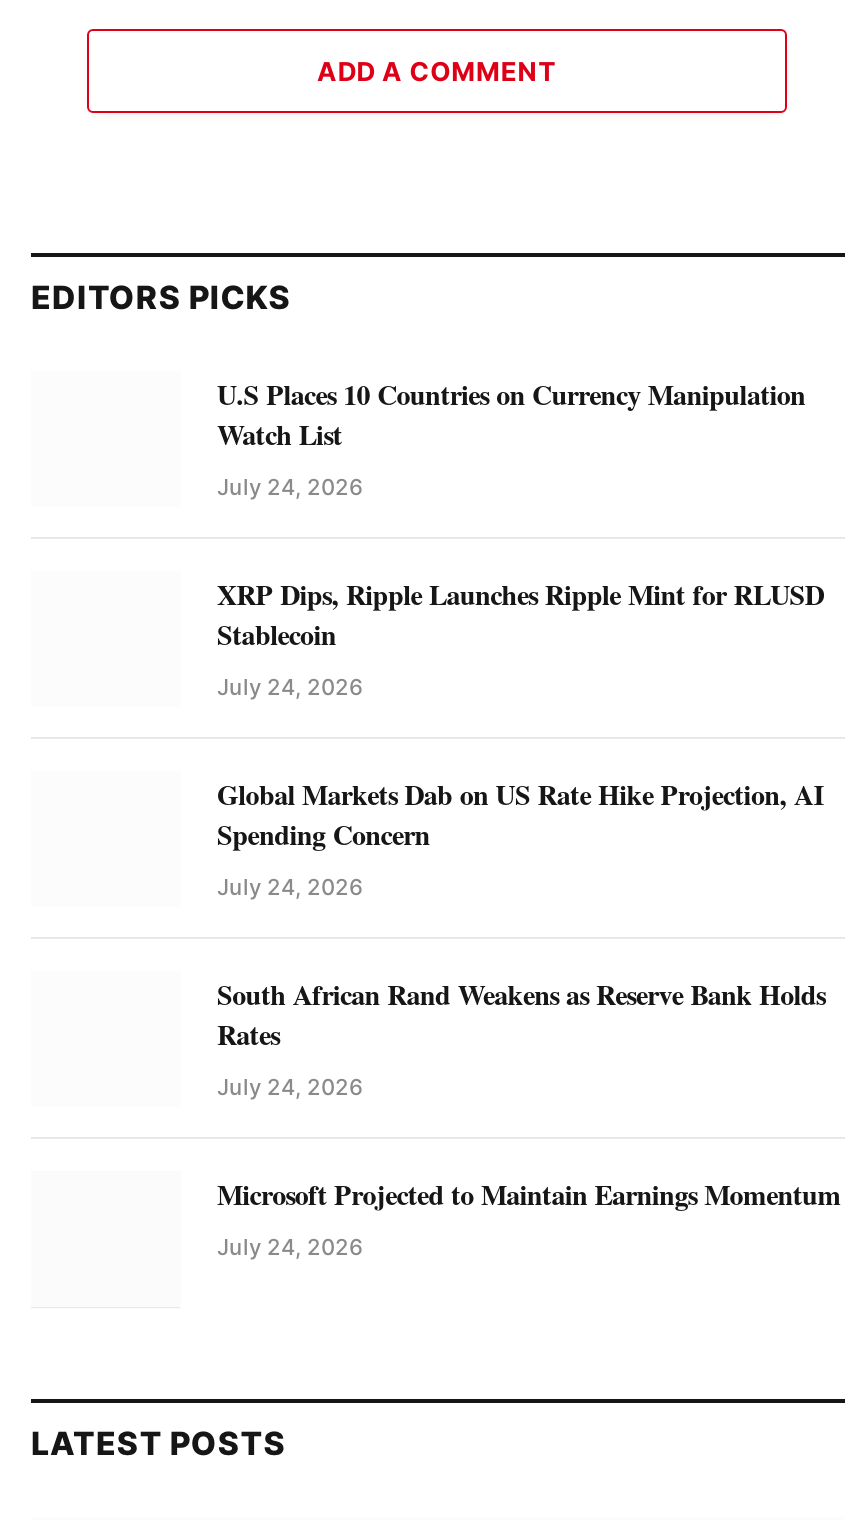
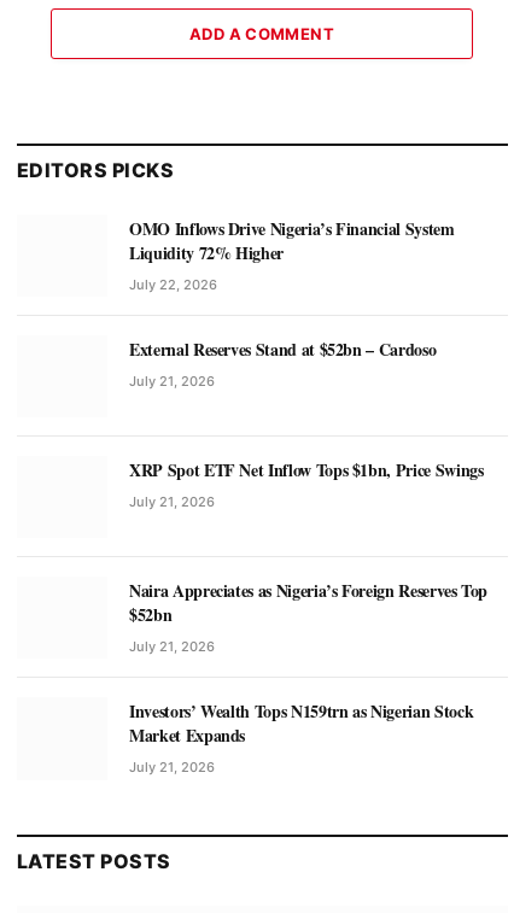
- U.S Places 10 Countries on Currency Manipulation
- Watch List
- July 24, 2026
+ OMO Inflows Drive Nigeria’s Financial System
+ Liquidity 72% Higher
+ July 22, 2026

- XRP Dips, Ripple Launches Ripple Mint for RLUSD
- Stablecoin
- July 24, 2026
+ External Reserves Stand at $52bn – Cardoso
+ July 21, 2026

- Global Markets Dab on US Rate Hike Projection, AI
- Spending Concern
- July 24, 2026
+ XRP Spot ETF Net Inflow Tops $1bn, Price Swings
+ July 21, 2026

- South African Rand Weakens as Reserve Bank Holds
- Rates
- July 24, 2026
+ Naira Appreciates as Nigeria’s Foreign Reserves Top
+ $52bn
+ July 21, 2026

- Microsoft Projected to Maintain Earnings Momentum
- July 24, 2026
+ Investors’ Wealth Tops N159trn as Nigerian Stock
+ Market Expands
+ July 21, 2026
